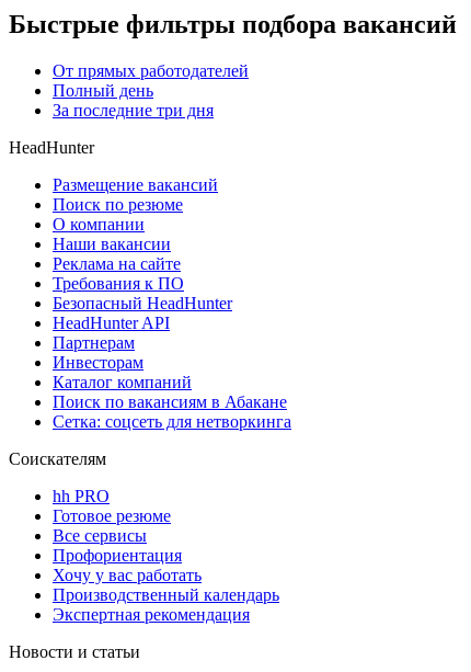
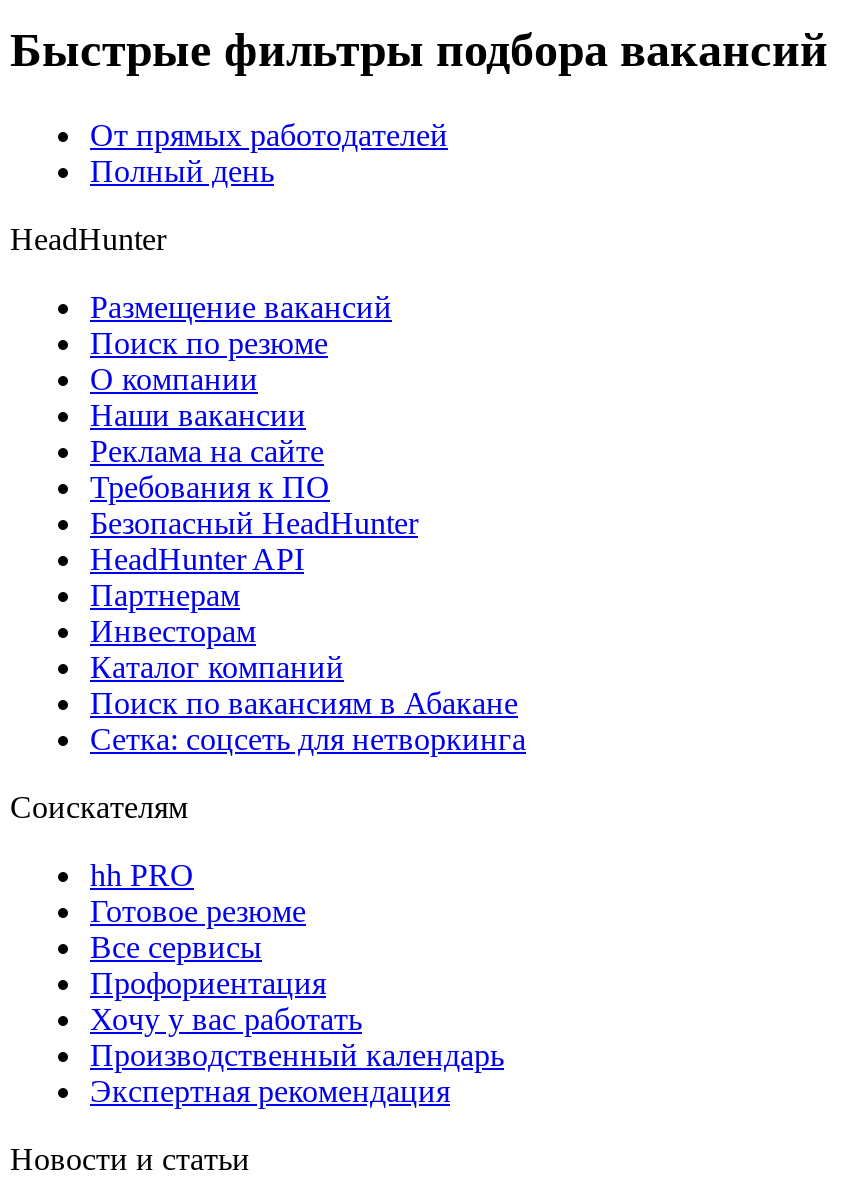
- За последние три дня
